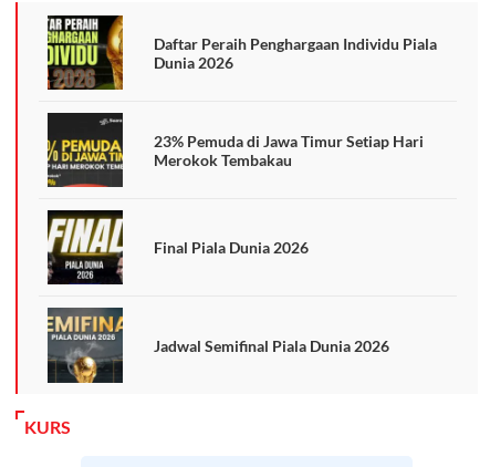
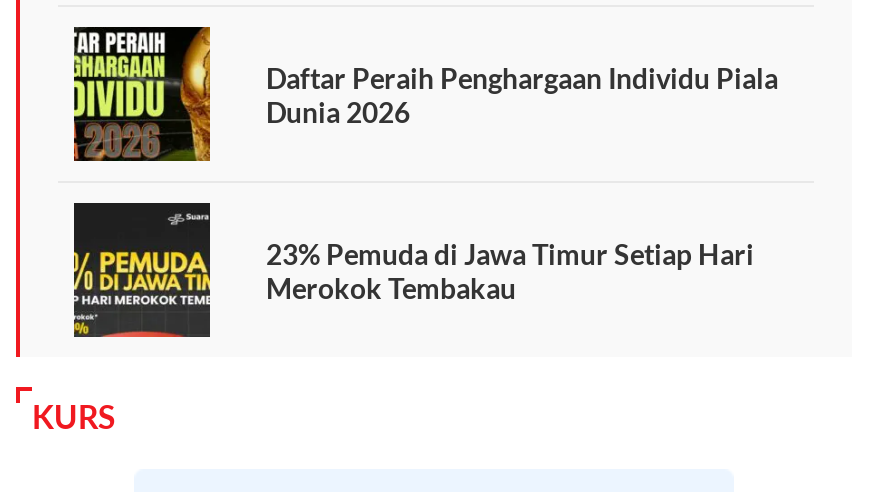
- [image]
- Final Piala Dunia 2026

- [image]
- Jadwal Semifinal Piala Dunia 2026
